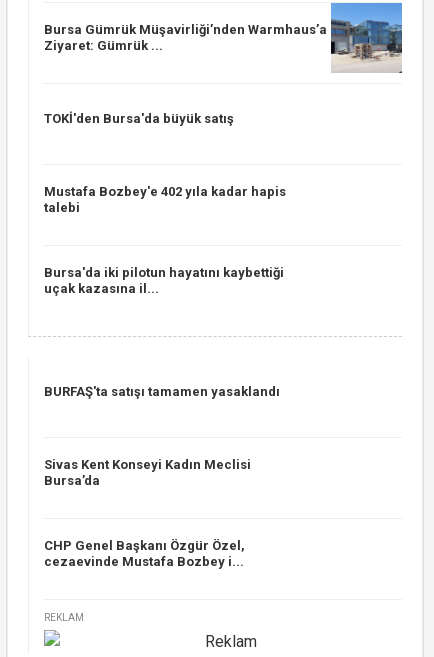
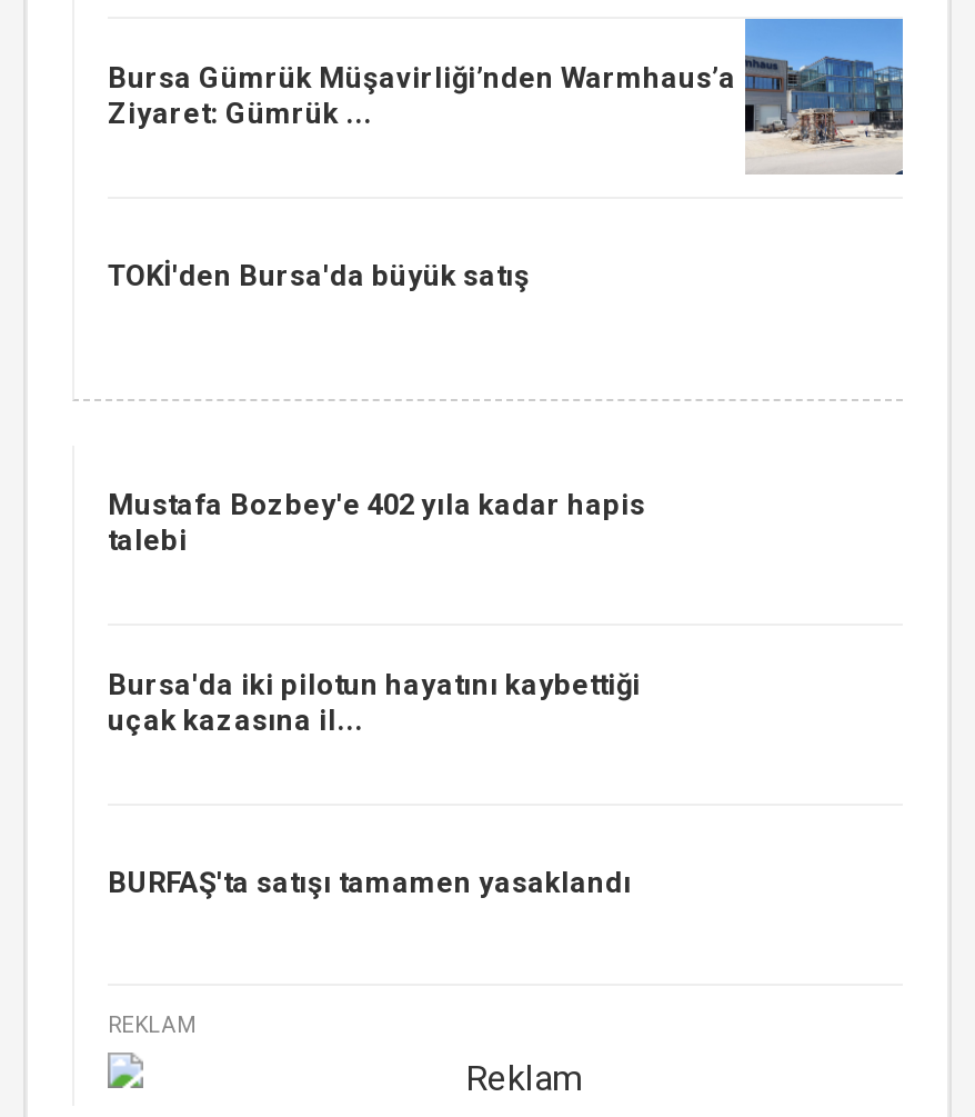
moved down: Mustafa Bozbey'e 402 yıla kadar hapis | talebi | Bursa'da iki pilotun hayatını kaybettiği | uçak kazasına il...

- Sivas Kent Konseyi Kadın Meclisi
- Bursa’da

- CHP Genel Başkanı Özgür Özel,
- cezaevinde Mustafa Bozbey i...
